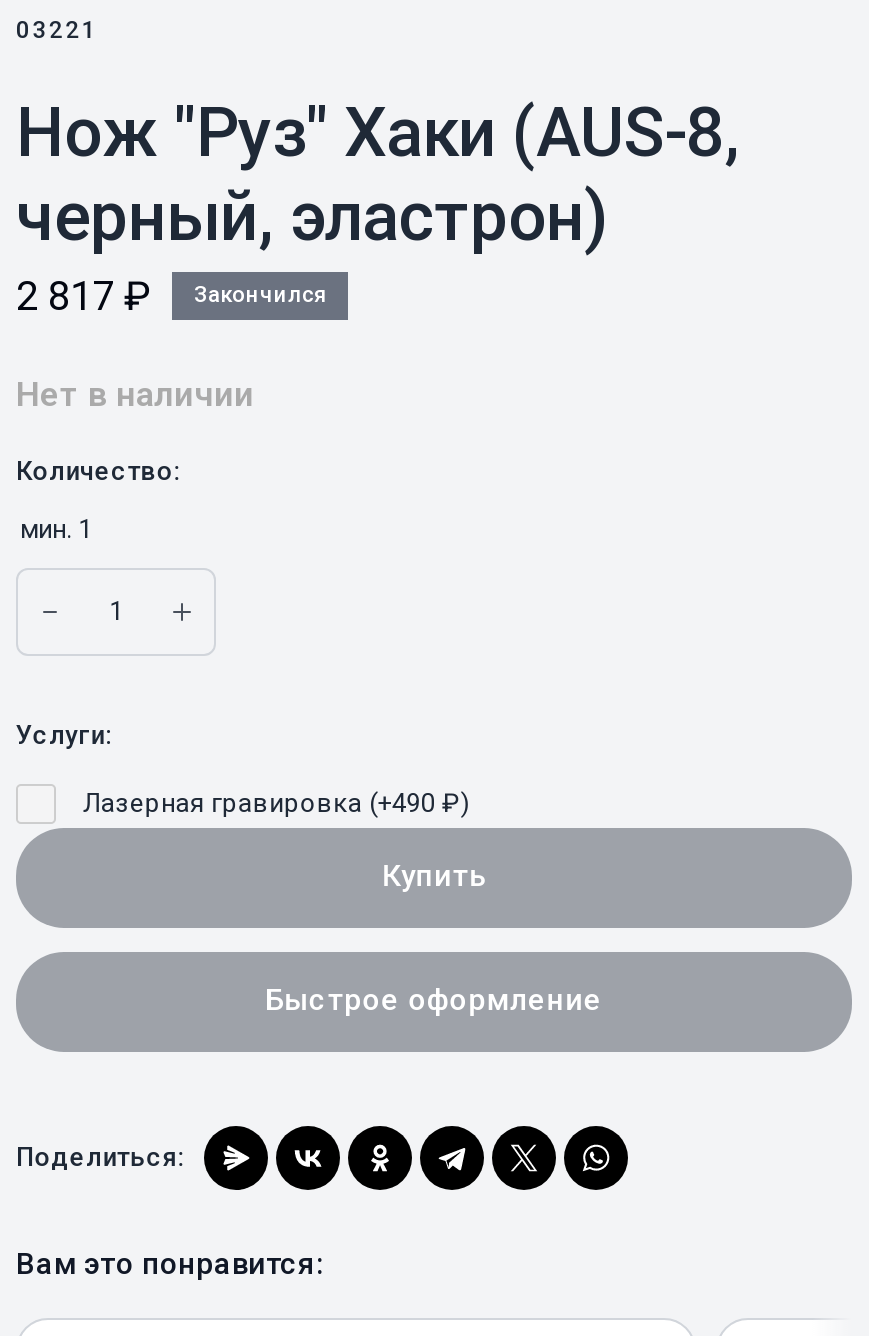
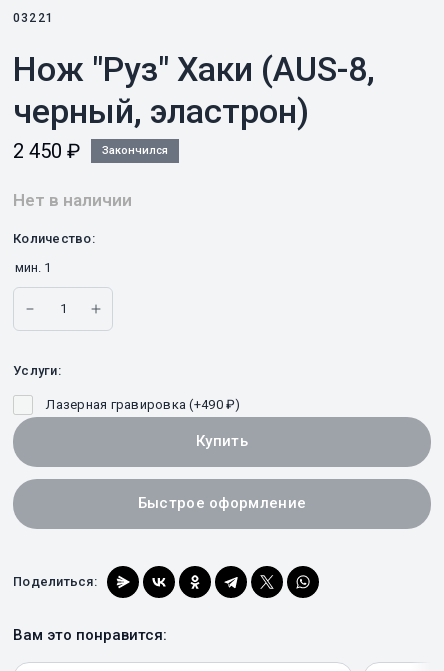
- 2 817 ₽ Закончился
+ 2 450 ₽ Закончился
